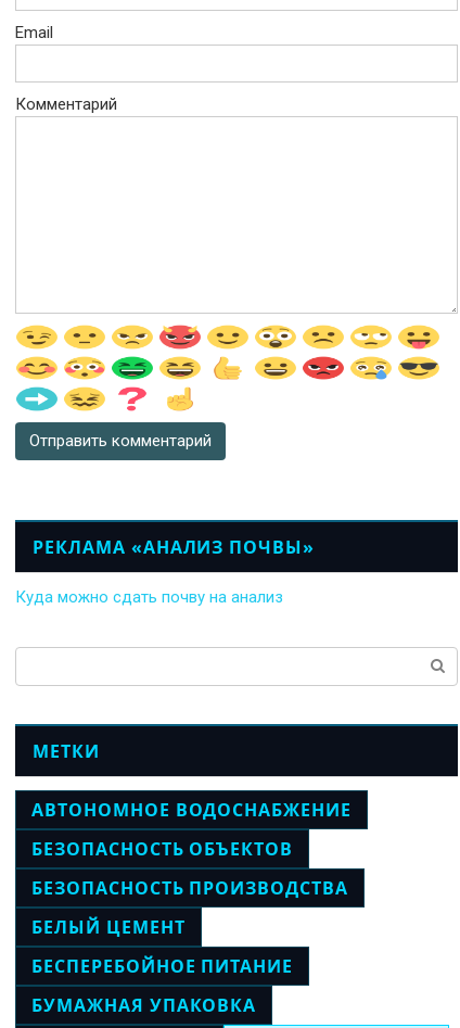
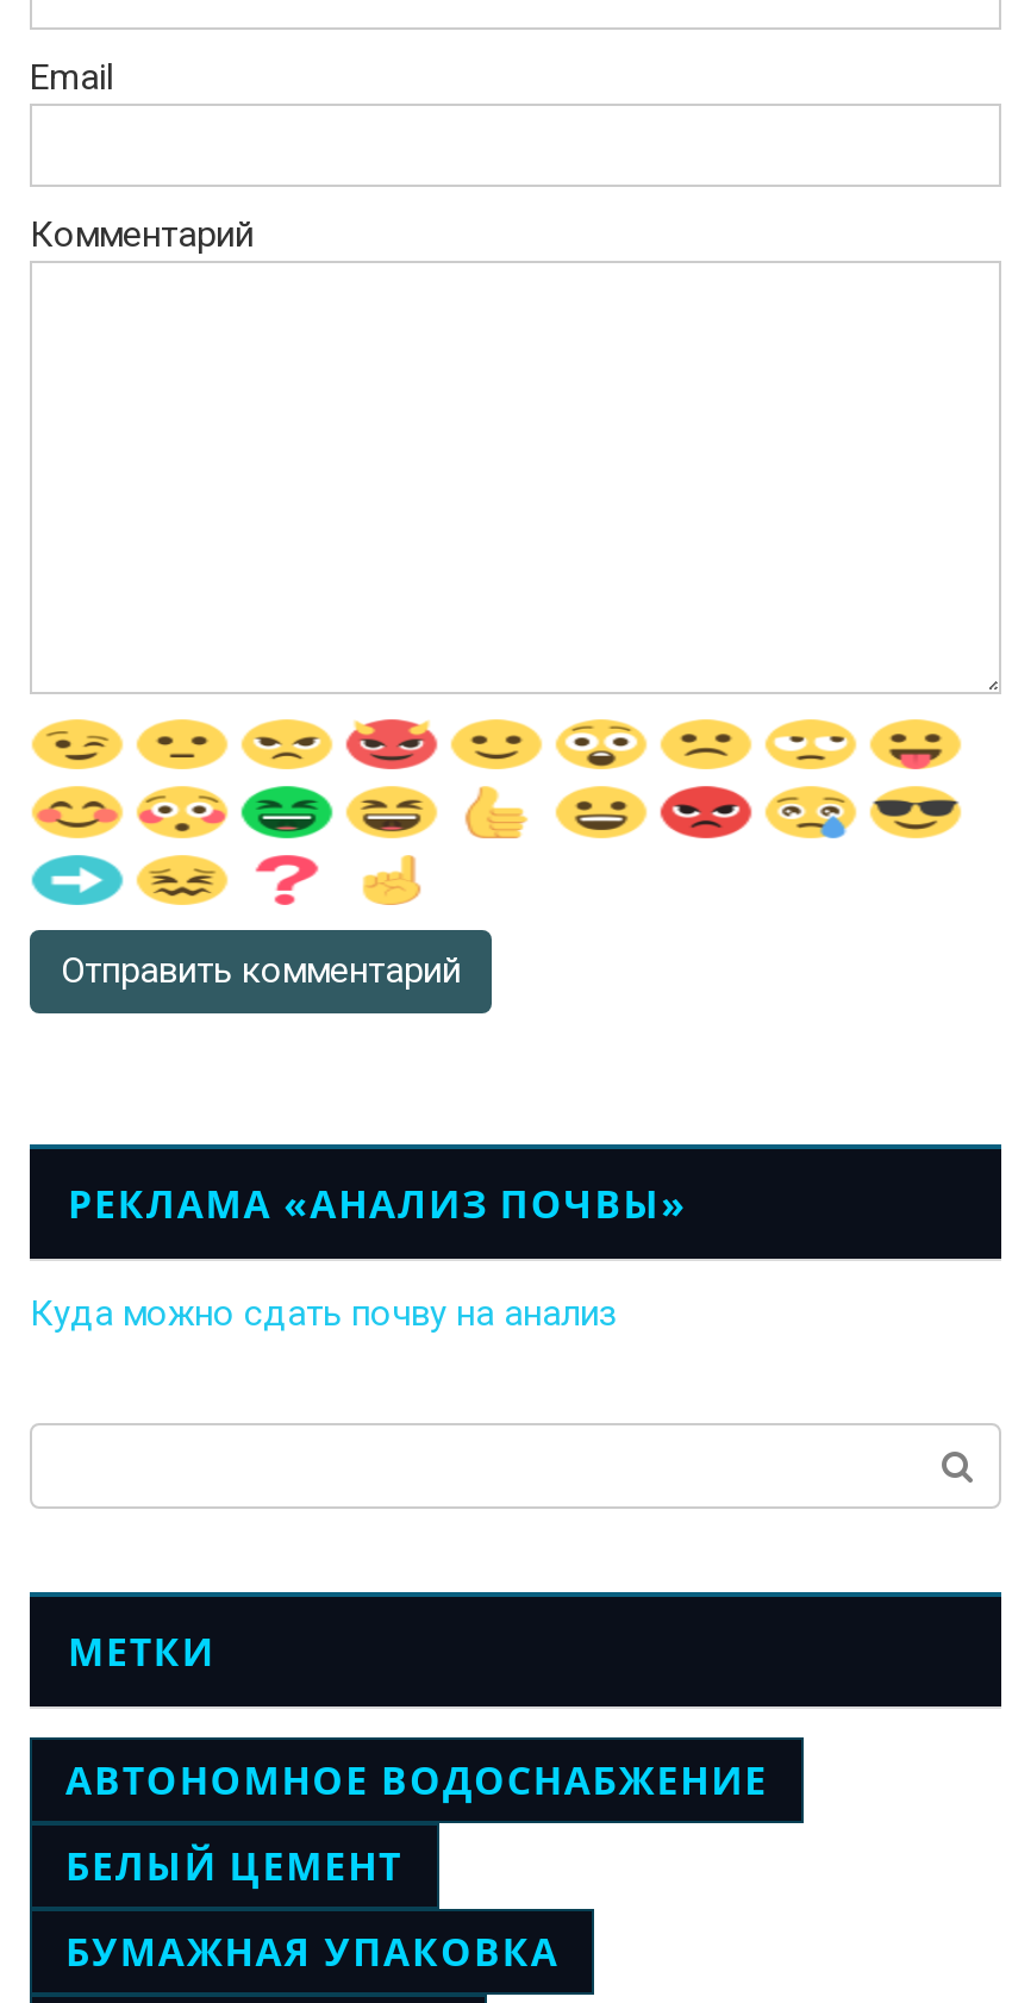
- БЕЗОПАСНОСТЬ ОБЪЕКТОВ
- БЕЗОПАСНОСТЬ ПРОИЗВОДСТВА

- БЕСПЕРЕБОЙНОЕ ПИТАНИЕ
